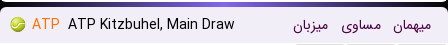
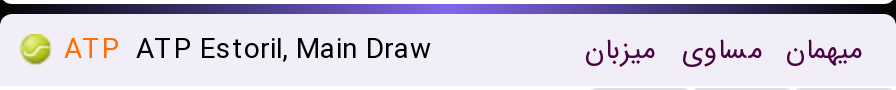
- ATP ATP Kitzbuhel, Main Draw
+ ATP ATP Estoril, Main Draw
